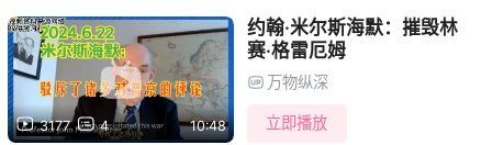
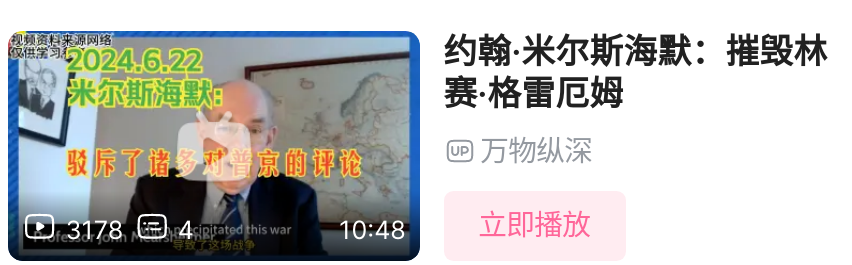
- 3177 4
+ 3178 4
